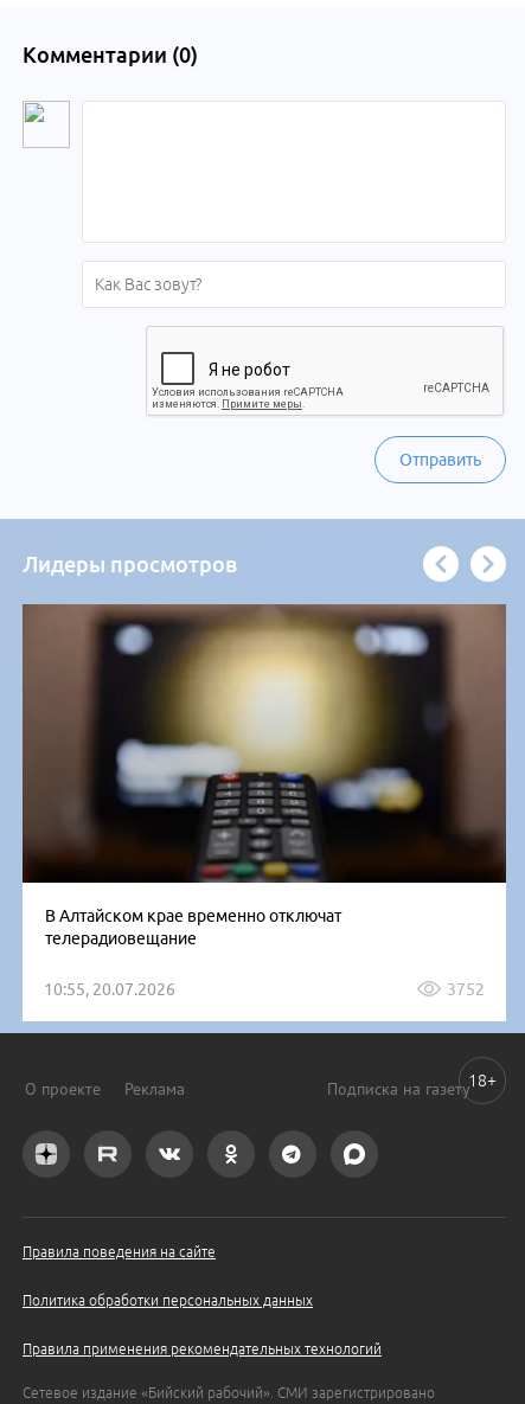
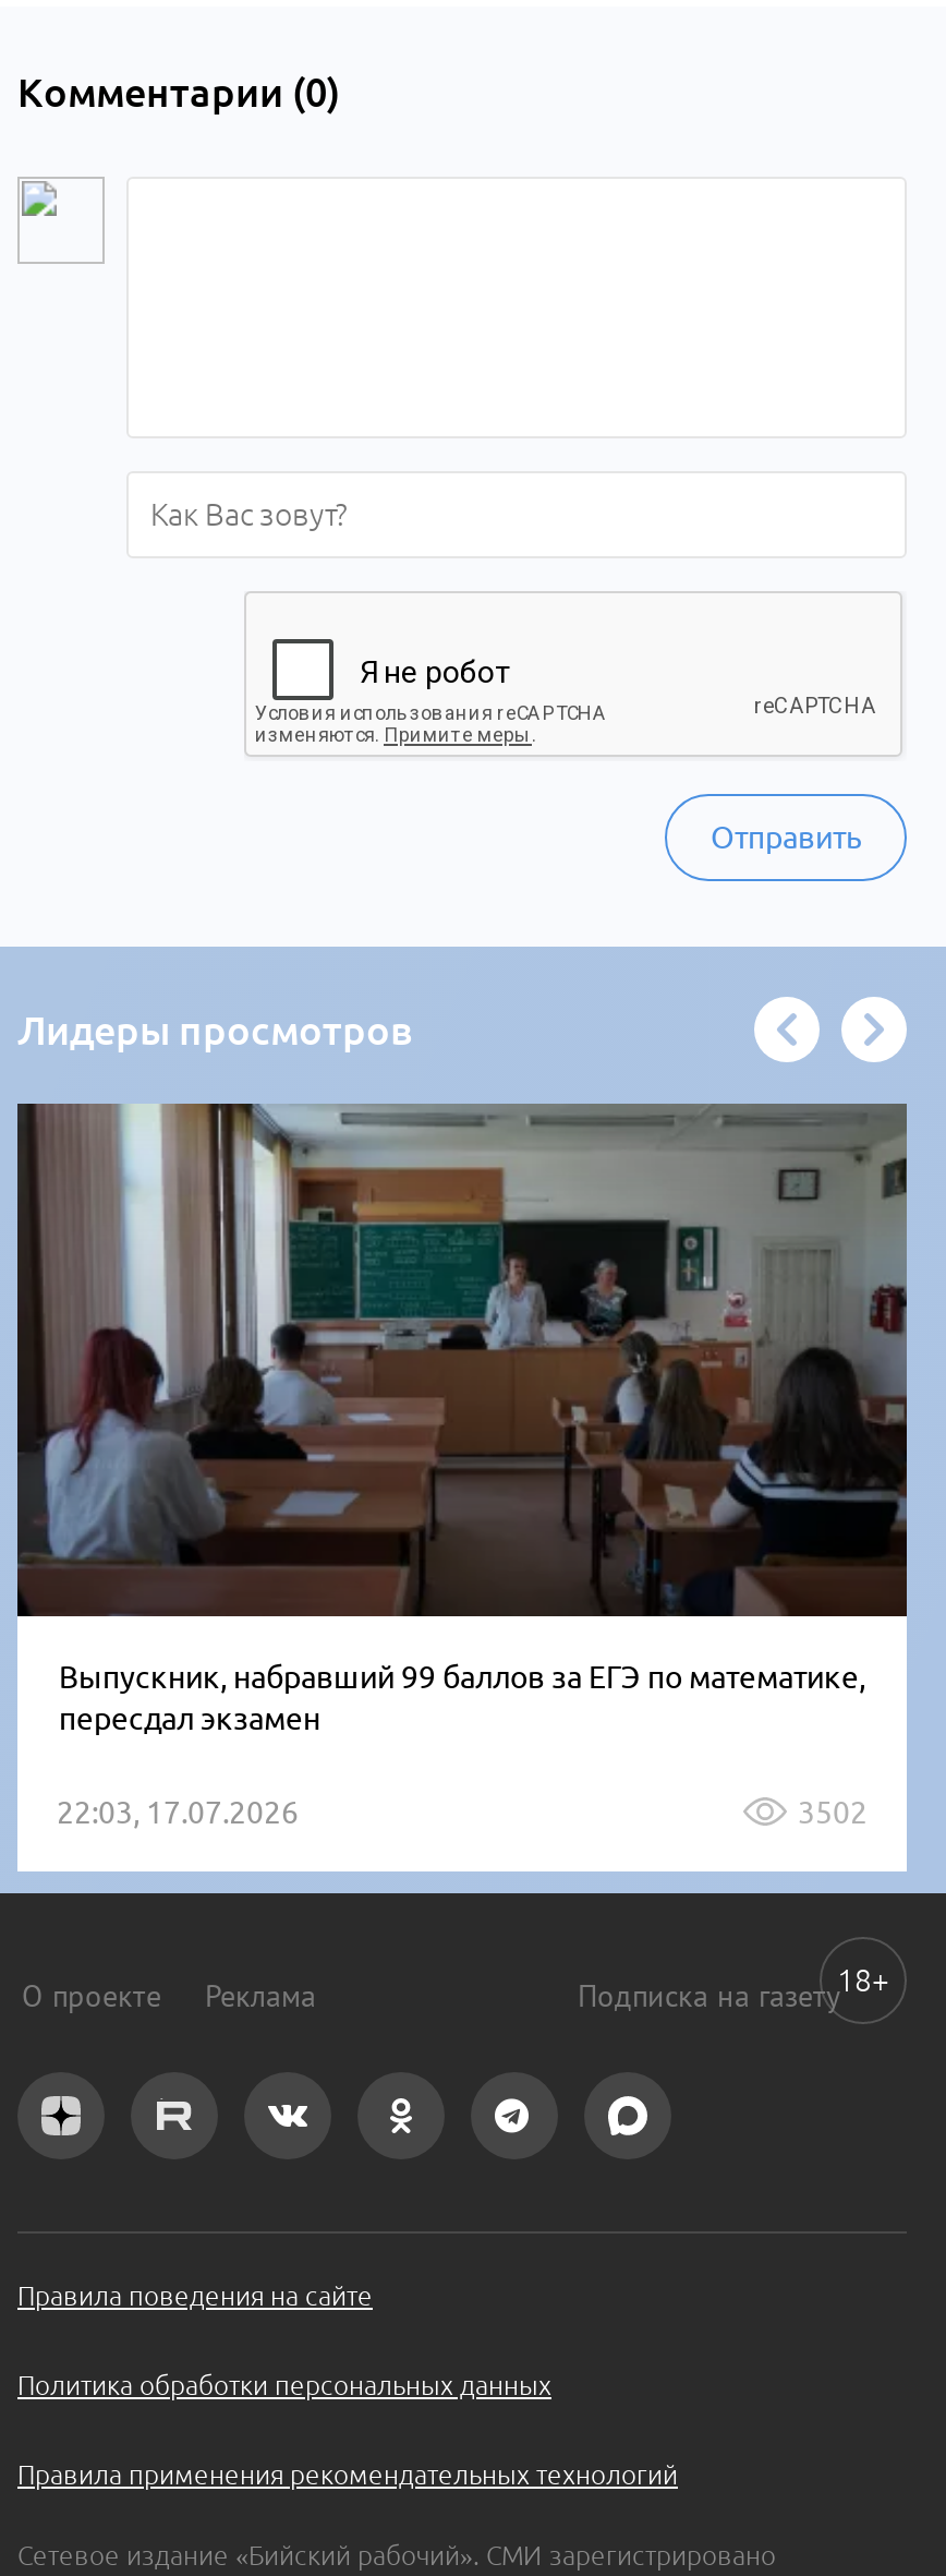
- [image]
- В Алтайском крае временно отключат
- телерадиовещание
+ [image]
+ Выпускник, набравший 99 баллов за ЕГЭ по математике,
+ пересдал экзамен

- 10:55, 20.07.2026
- 3752
+ 22:03, 17.07.2026
+ 3502
